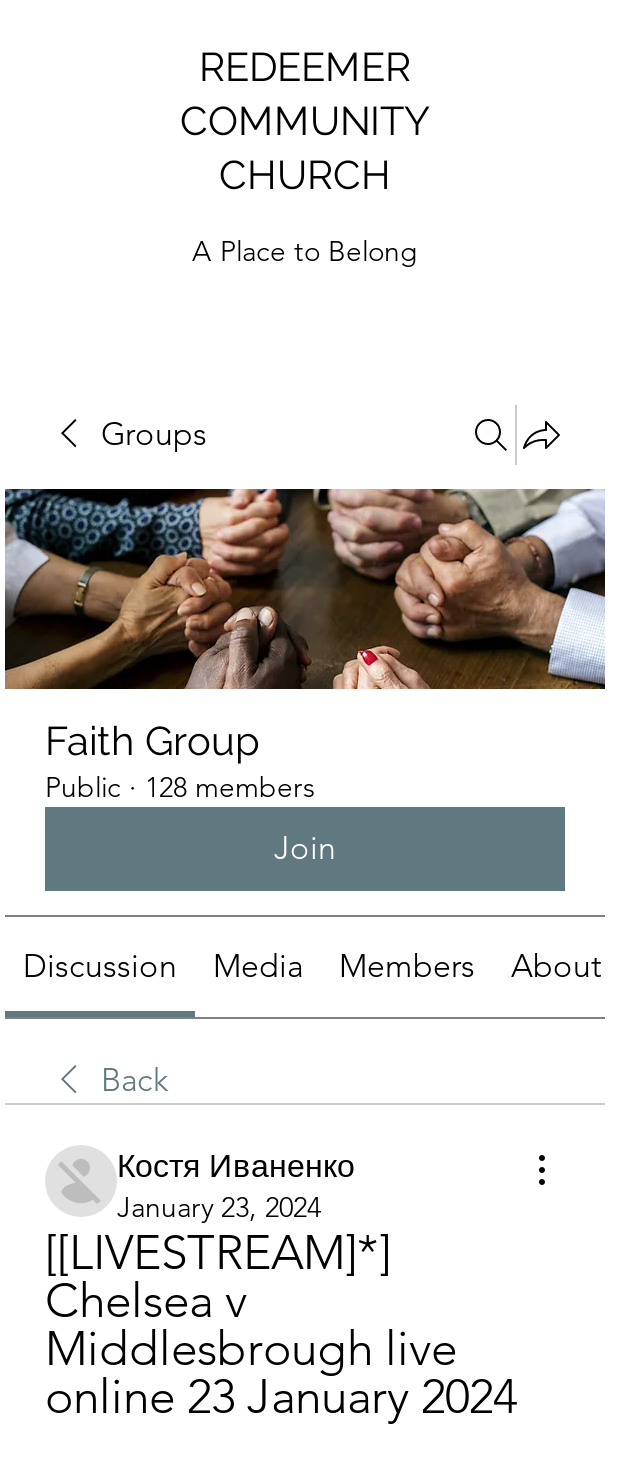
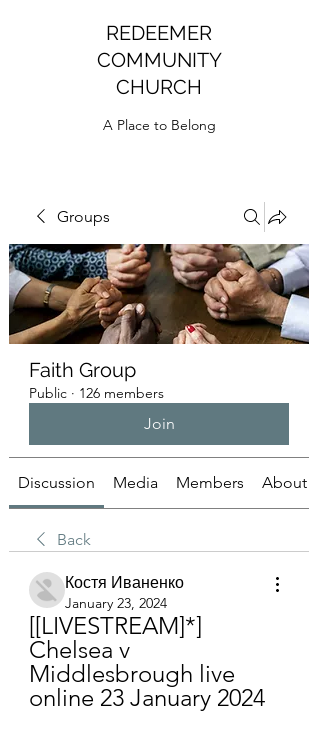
- Public · 128 members
+ Public · 126 members
